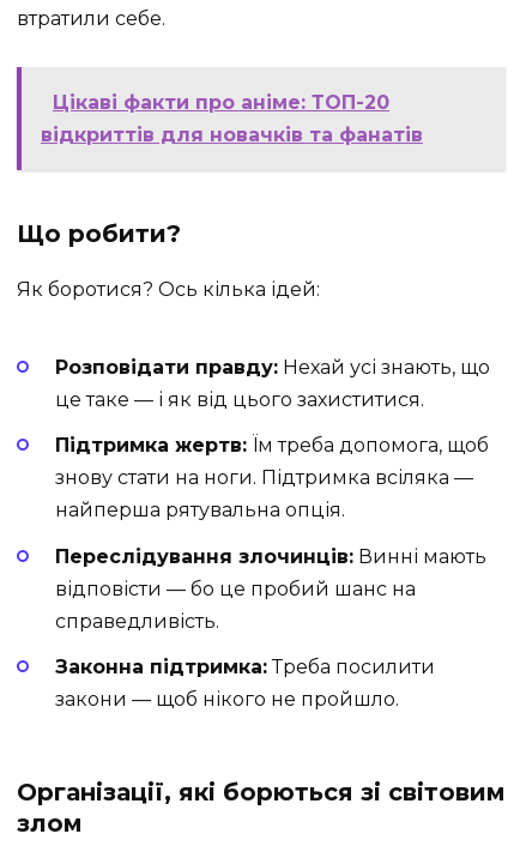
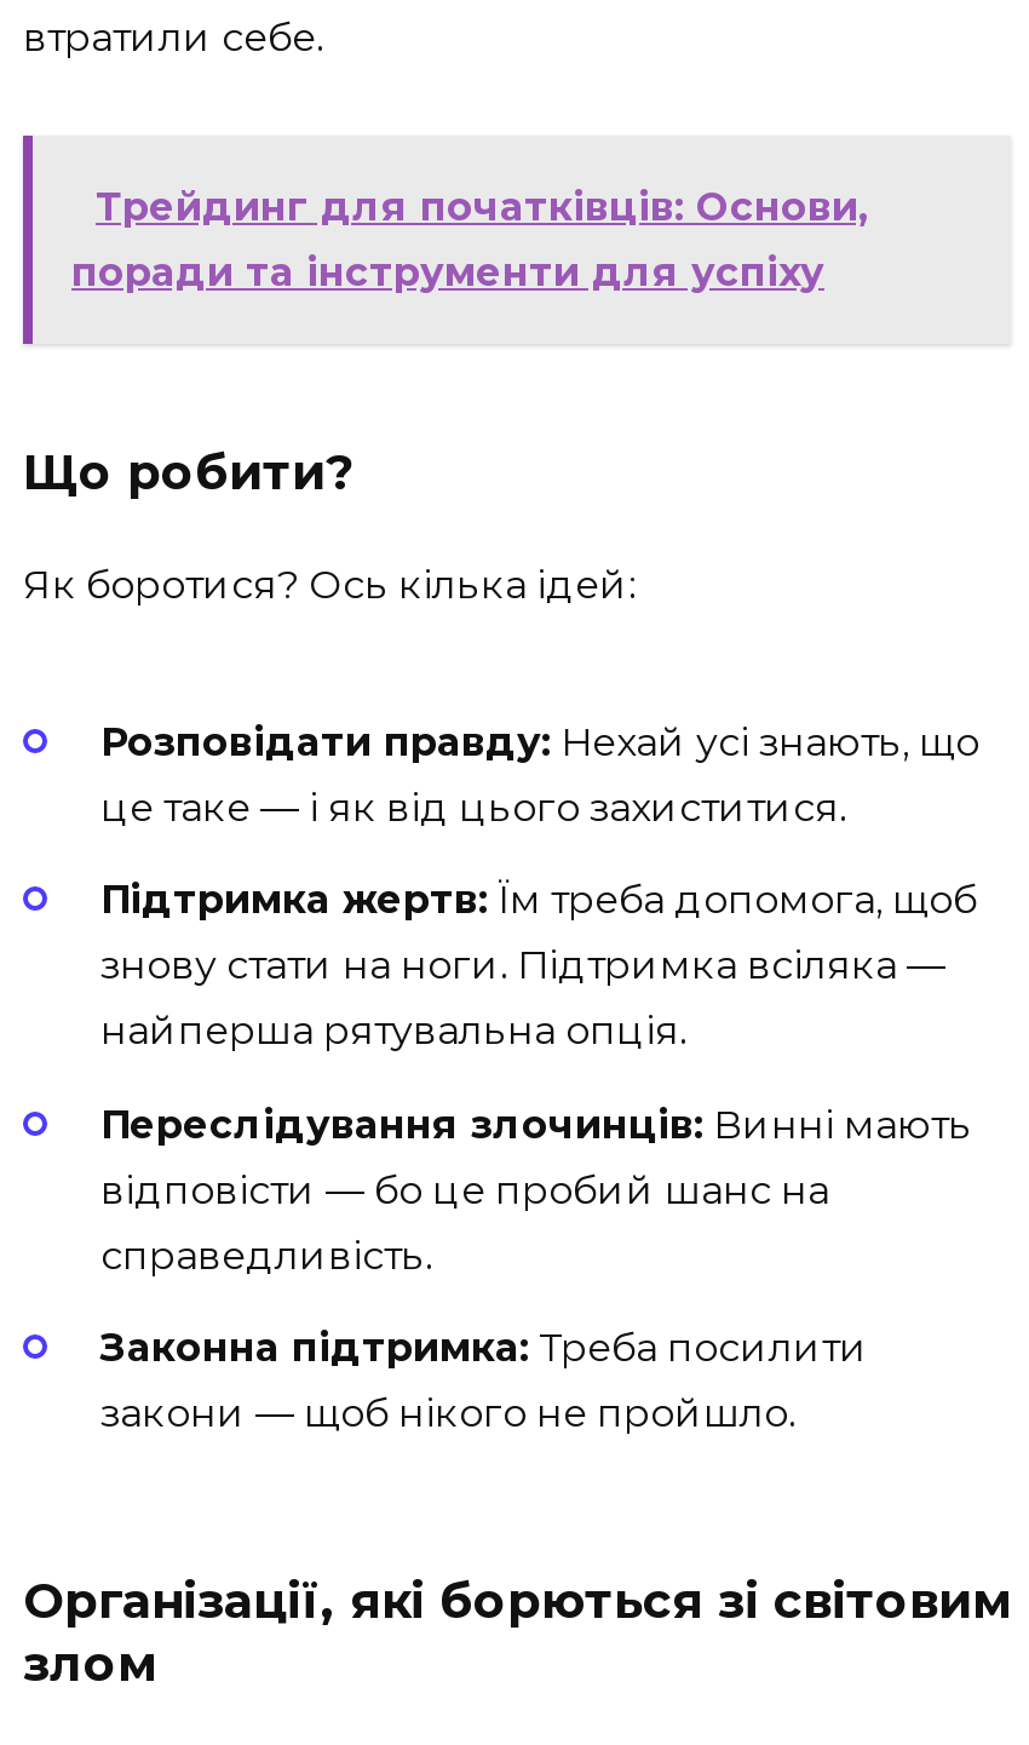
- Цікаві факти про аніме: ТОП-20
- відкриттів для новачків та фанатів
+ Трейдинг для початківців: Основи,
+ поради та інструменти для успіху
